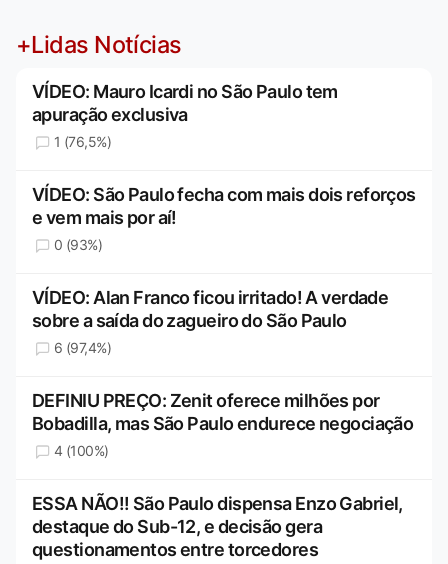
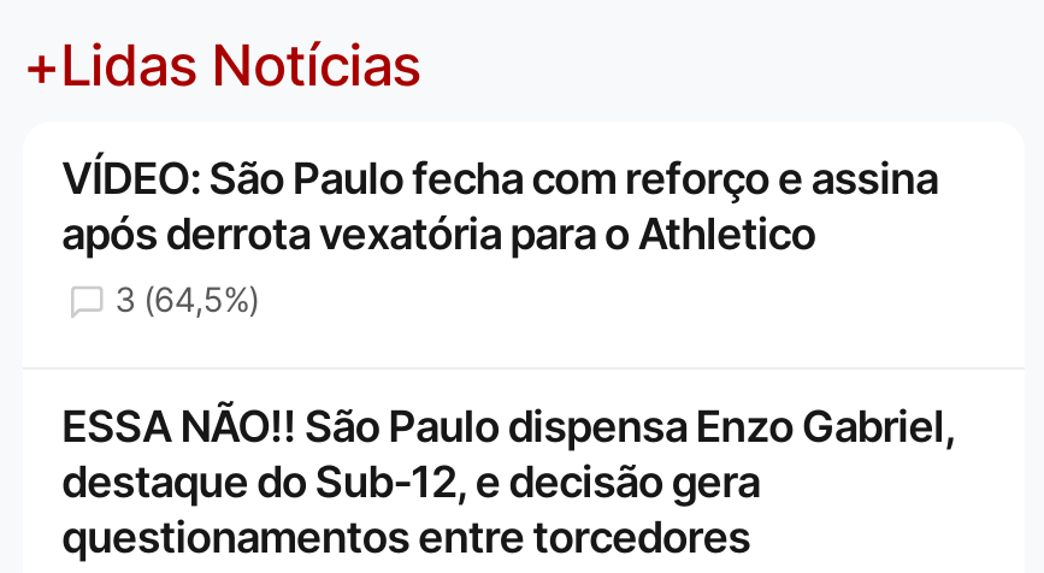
- VÍDEO: Mauro Icardi no São Paulo tem
- apuração exclusiva
- 1 (76,5%)
- VÍDEO: São Paulo fecha com mais dois reforços
- e vem mais por aí!
- 0 (93%)
- VÍDEO: Alan Franco ficou irritado! A verdade
- sobre a saída do zagueiro do São Paulo
- 6 (97,4%)
- DEFINIU PREÇO: Zenit oferece milhões por
- Bobadilla, mas São Paulo endurece negociação
- 4 (100%)
+ VÍDEO: São Paulo fecha com reforço e assina
+ após derrota vexatória para o Athletico
+ 3 (64,5%)
